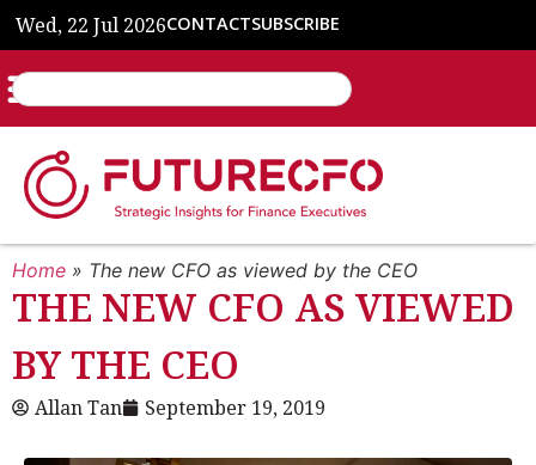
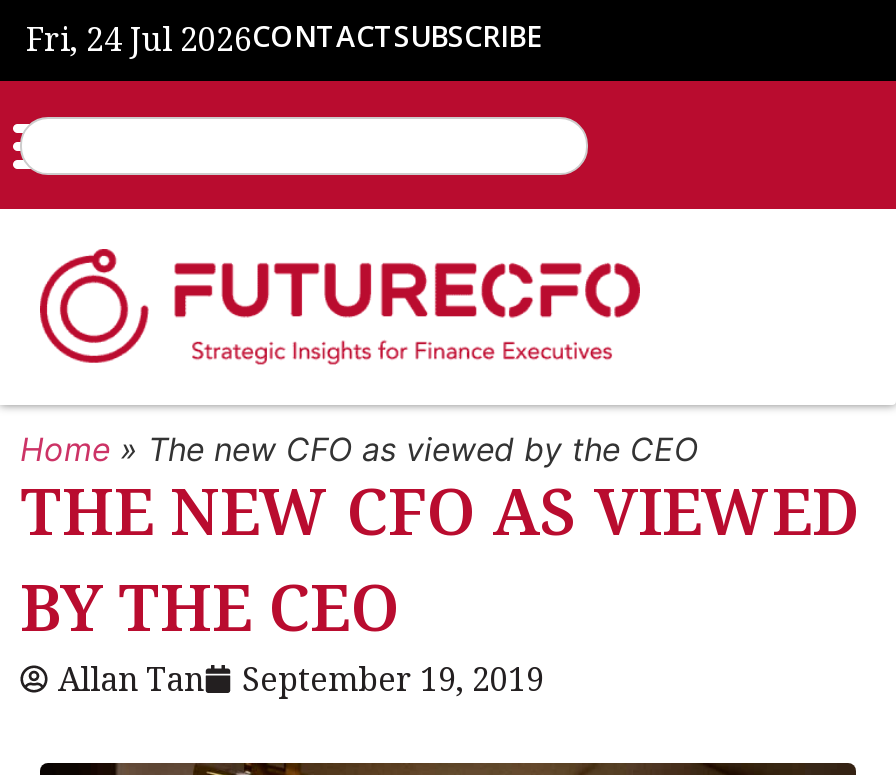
- Wed, 22 Jul 2026CONTACTSUBSCRIBE
+ Fri, 24 Jul 2026CONTACTSUBSCRIBE
